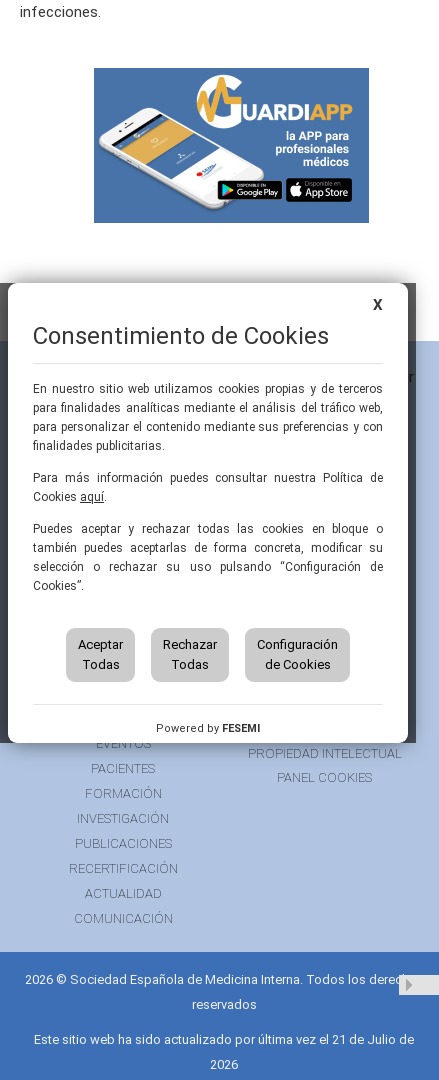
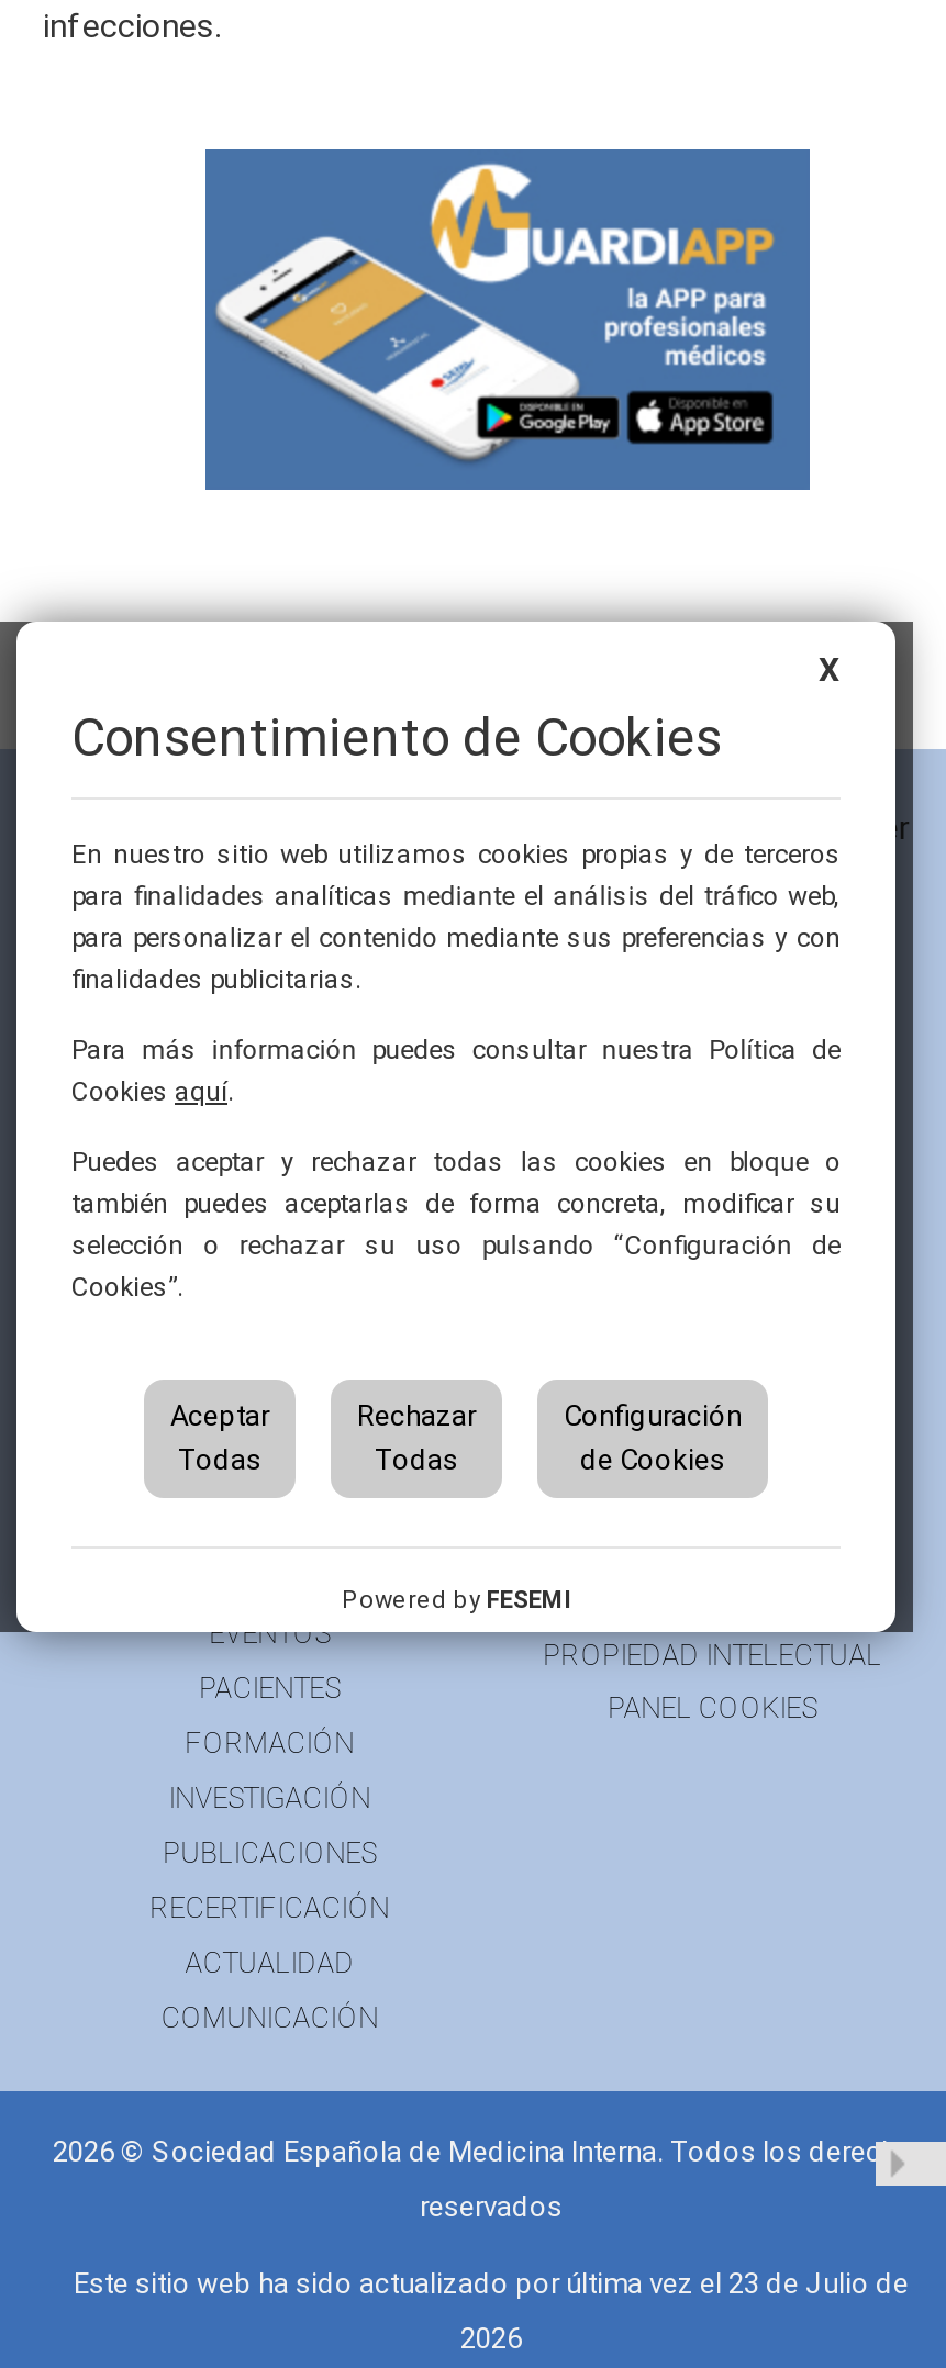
- Este sitio web ha sido actualizado por última vez el 21 de Julio de
+ Este sitio web ha sido actualizado por última vez el 23 de Julio de
